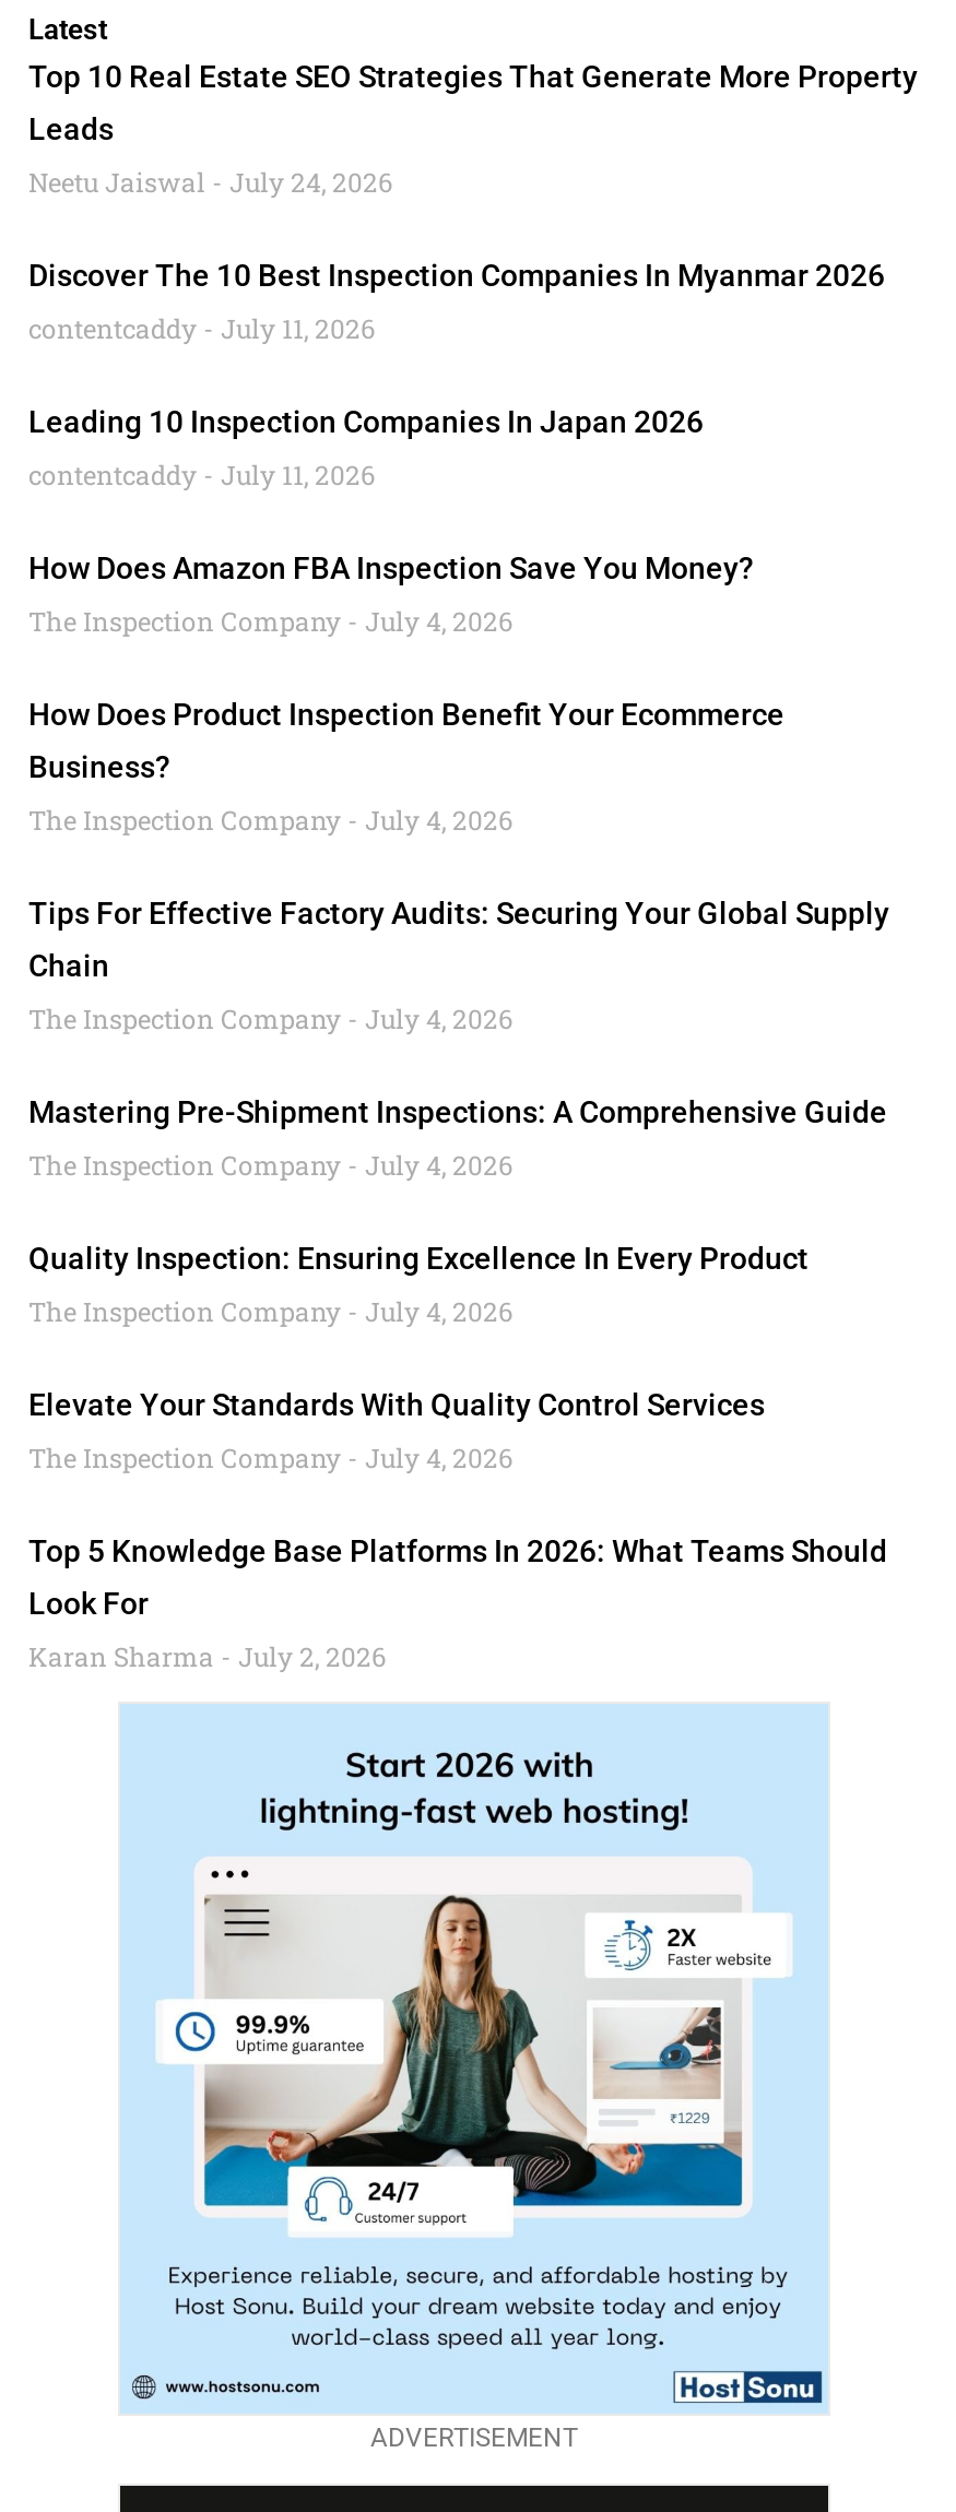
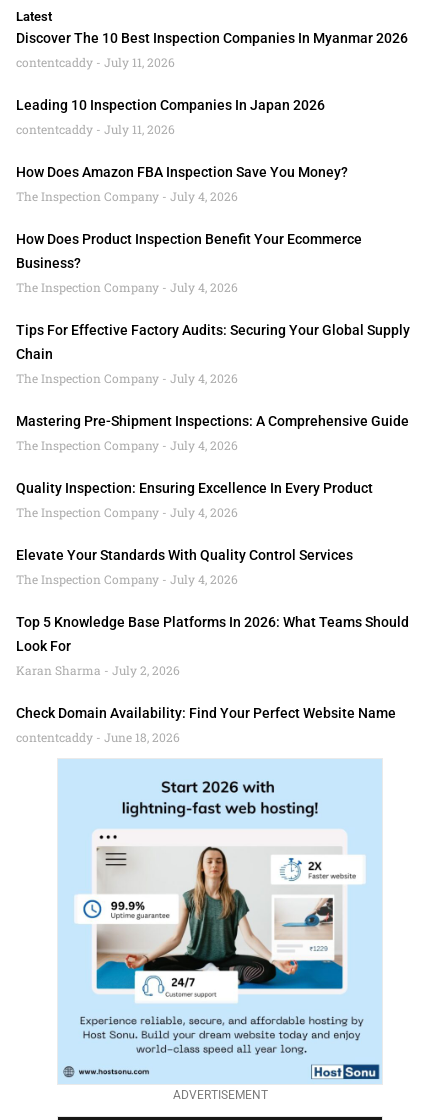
- Top 10 Real Estate SEO Strategies That Generate More Property
- Leads
- Neetu Jaiswal July 24, 2026

moved up: Discover The 10 Best Inspection Companies In Myanmar 2026 | contentcaddy July 11, 2026 | Leading 10 Inspection Companies In Japan 2026 | ... | Look For | Karan Sharma July 2, 2026

+ Check Domain Availability: Find Your Perfect Website Name
+ contentcaddy June 18, 2026
